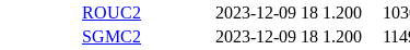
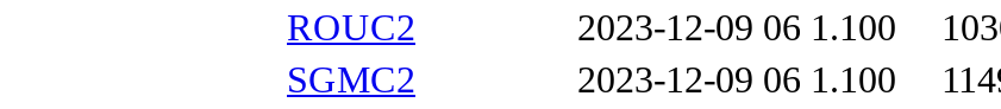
- 2023-12-09 18 1.200
+ 2023-12-09 06 1.100

- 2023-12-09 18 1.200
+ 2023-12-09 06 1.100
